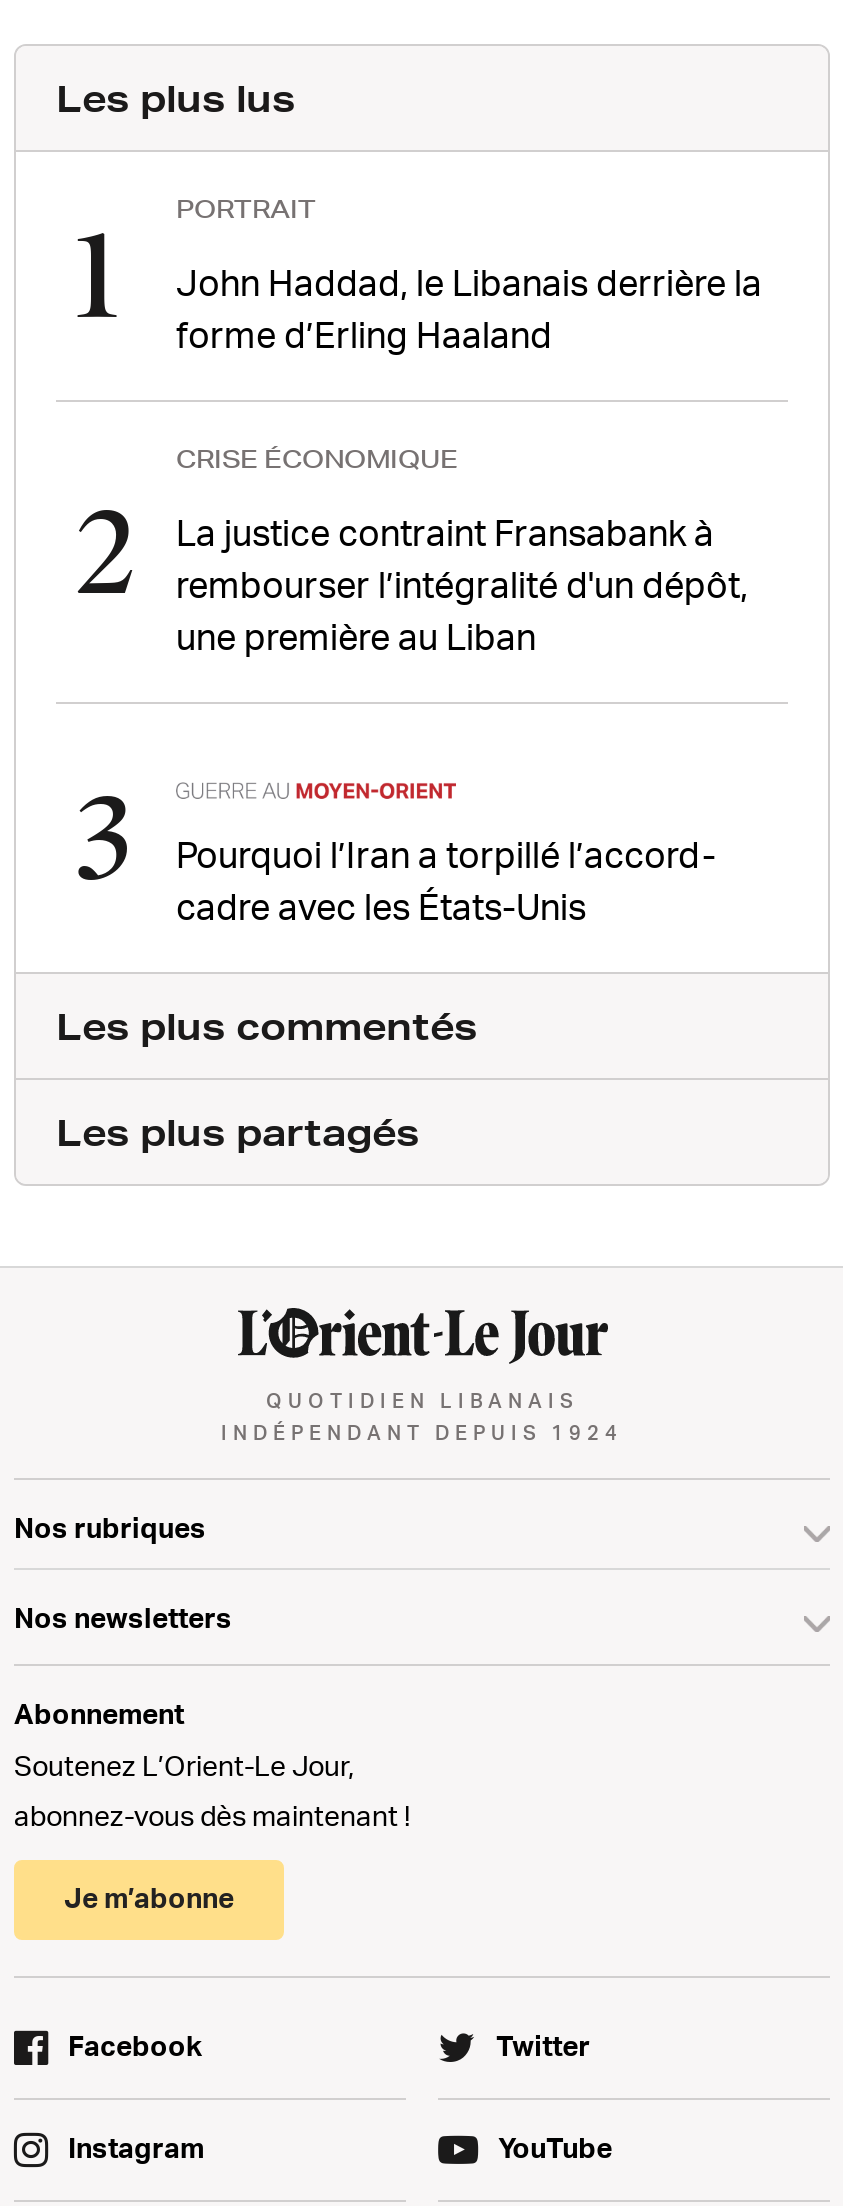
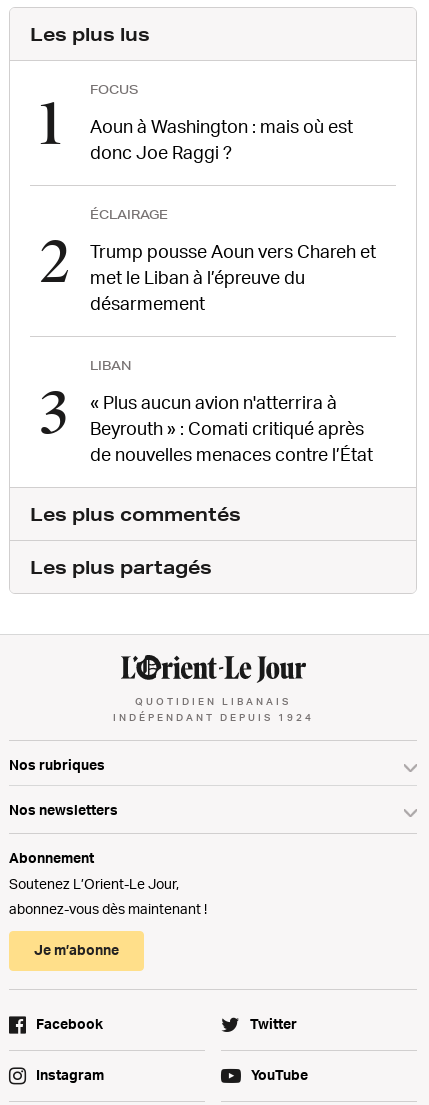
- PORTRAIT
+ FOCUS

- John Haddad, le Libanais derrière la
- forme d’Erling Haaland
+ Aoun à Washington : mais où est
+ donc Joe Raggi ?

- CRISE ÉCONOMIQUE
+ ÉCLAIRAGE

- La justice contraint Fransabank à
- rembourser l’intégralité d'un dépôt,
- une première au Liban
+ Trump pousse Aoun vers Chareh et
+ met le Liban à l’épreuve du
+ désarmement

- Pourquoi l’Iran a torpillé l’accord-
- cadre avec les États-Unis
+ LIBAN
+ « Plus aucun avion n'atterrira à
+ Beyrouth » : Comati critiqué après
+ de nouvelles menaces contre l’État
